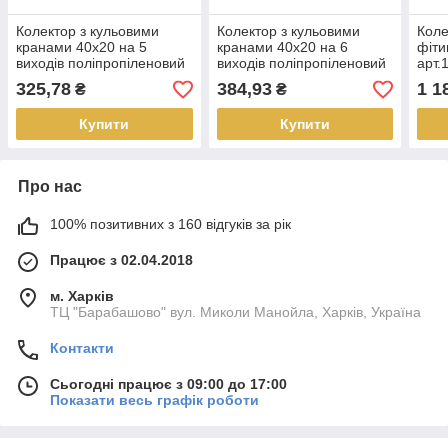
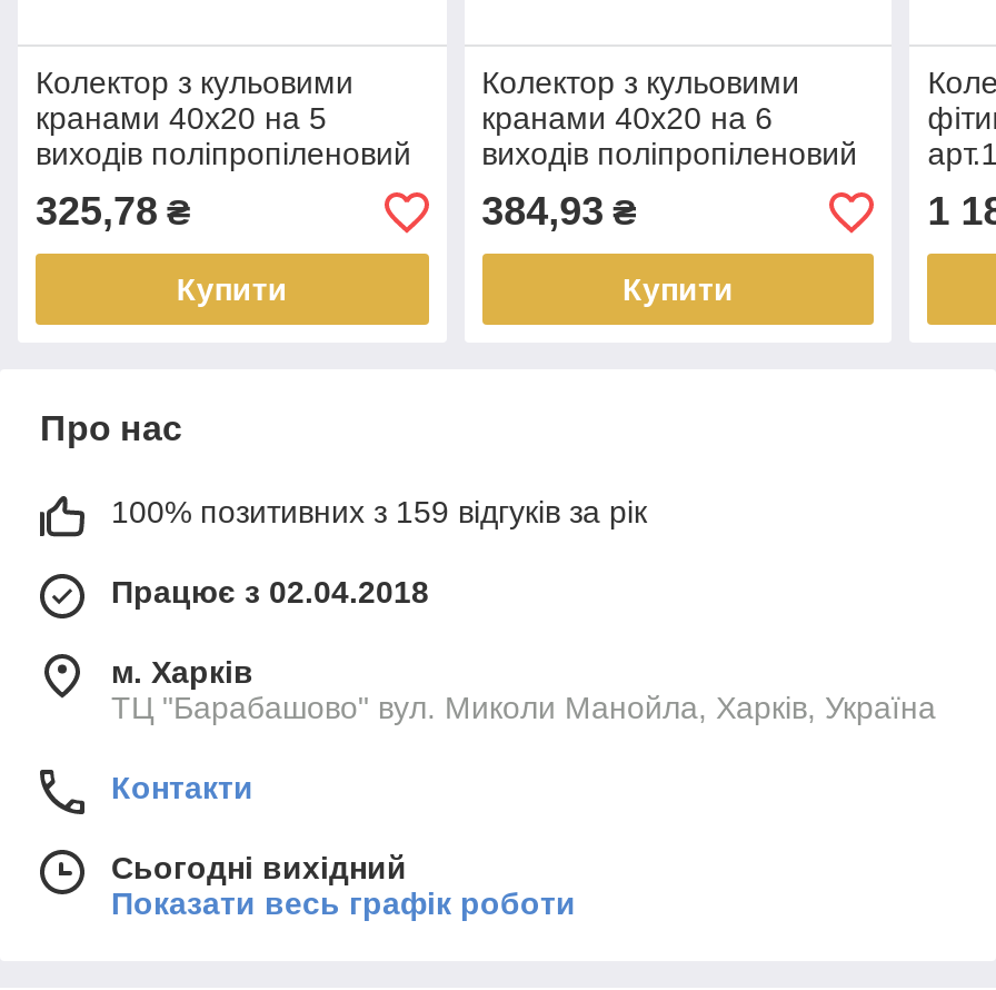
- 100% позитивних з 160 відгуків за рік
+ 100% позитивних з 159 відгуків за рік

- Сьогодні працює з 09:00 до 17:00
+ Сьогодні вихідний
